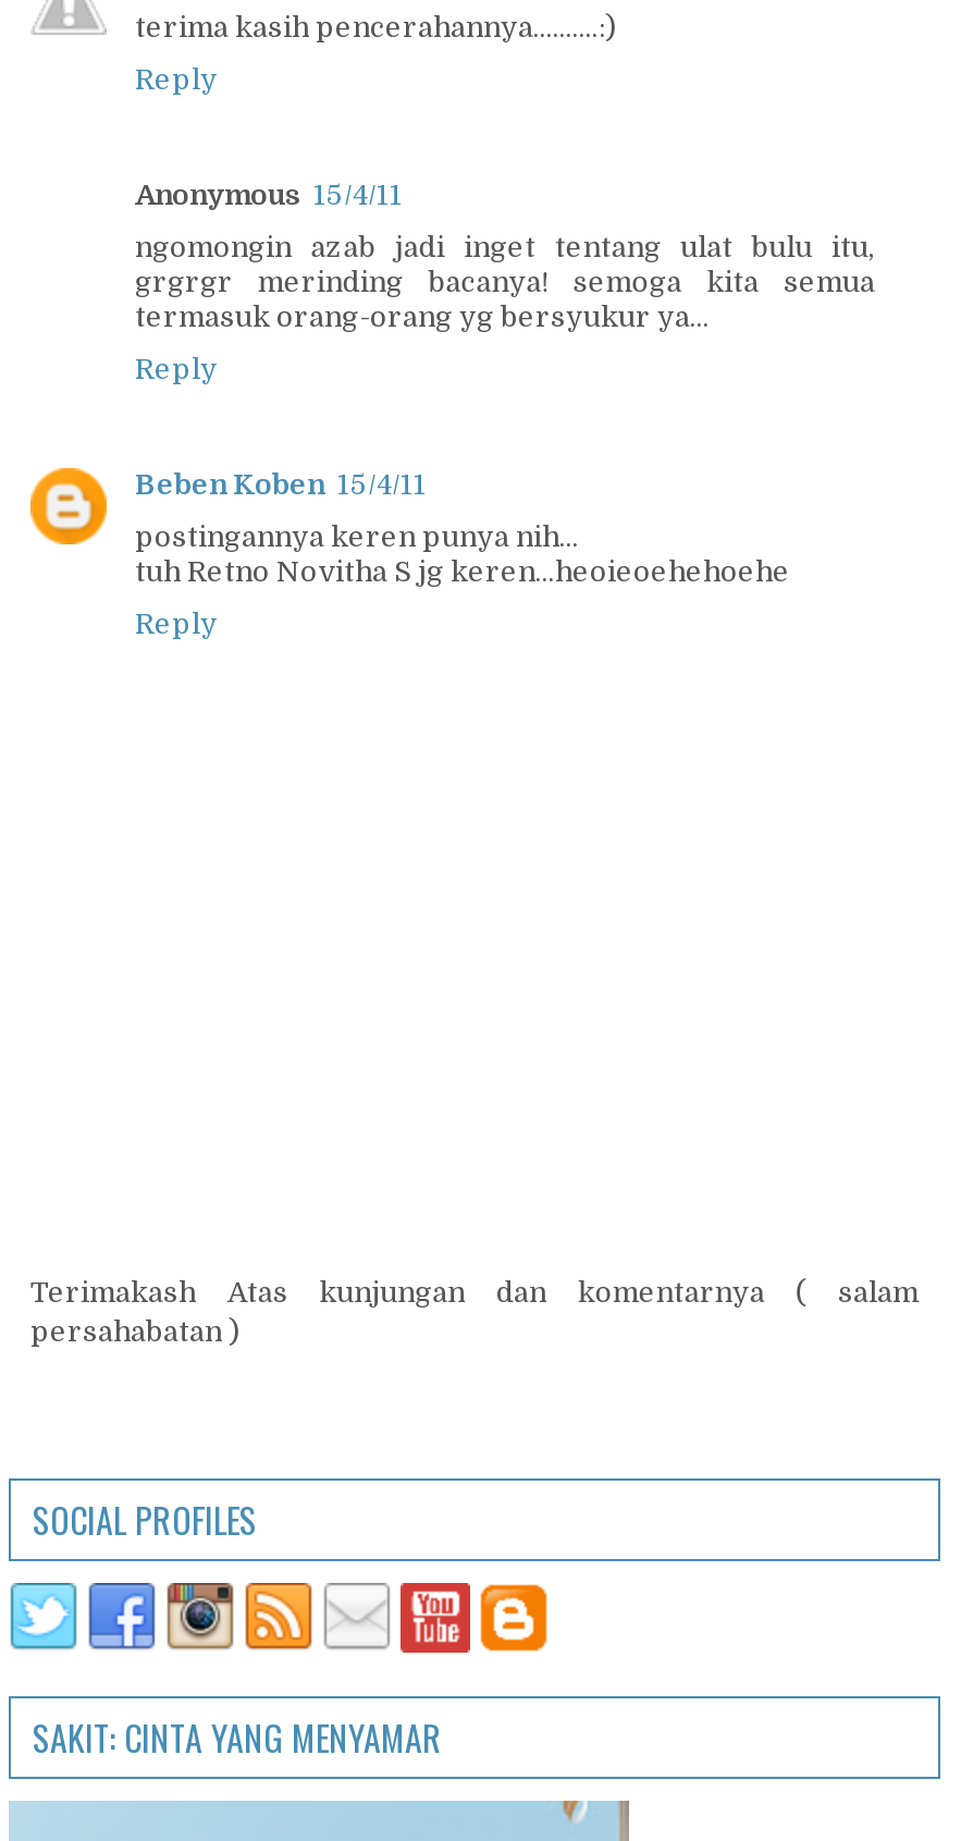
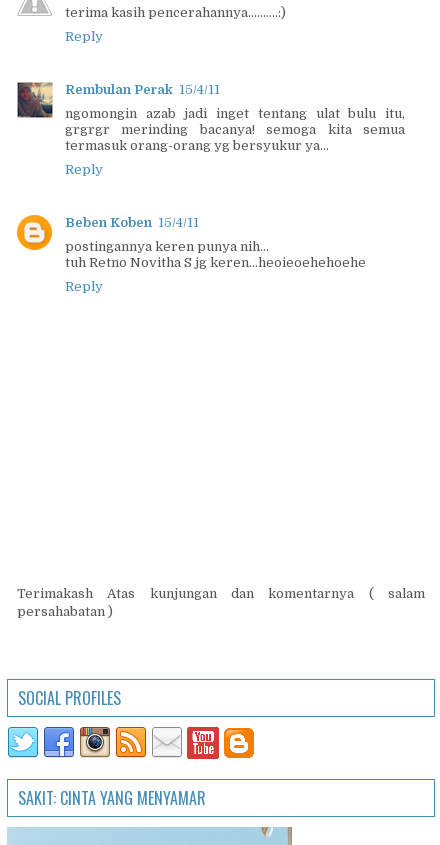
+ [image]

- Anonymous 15/4/11
+ Rembulan Perak 15/4/11
